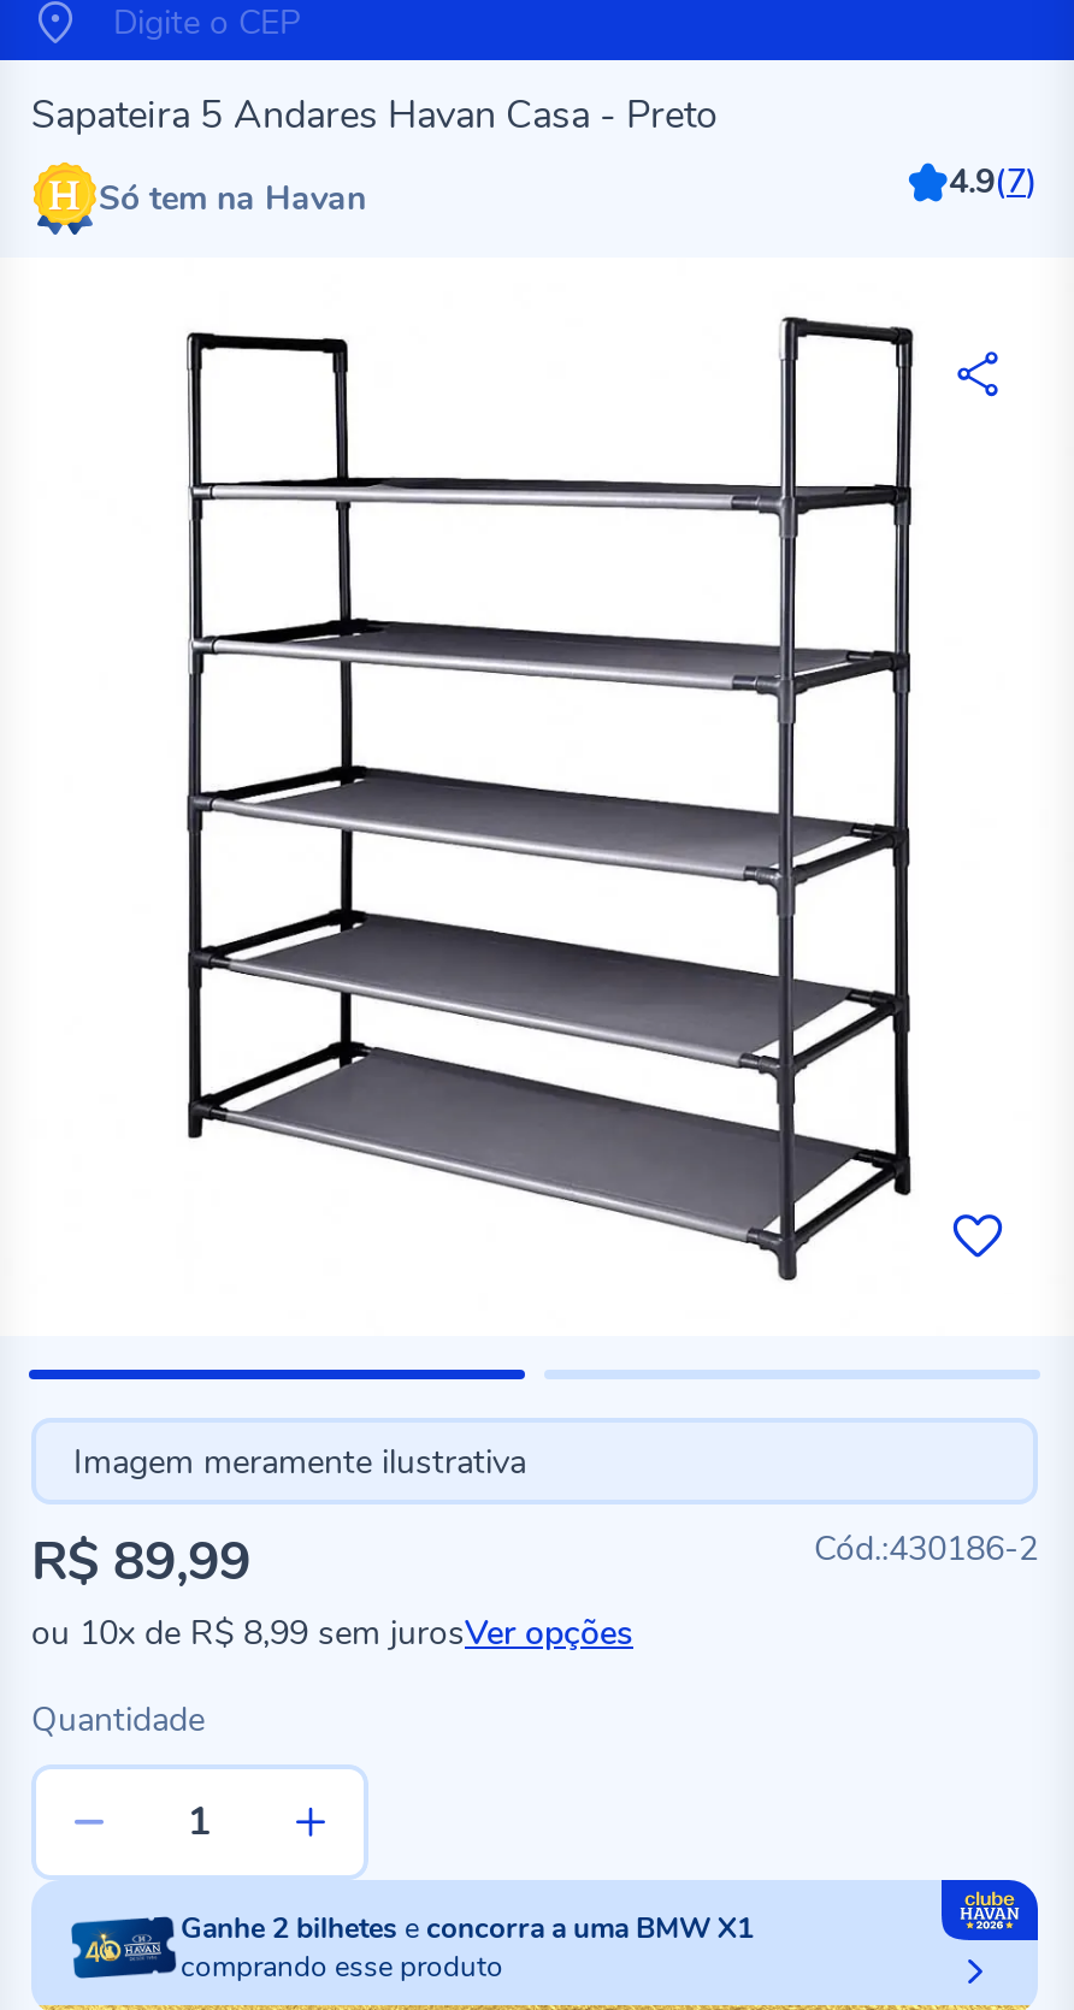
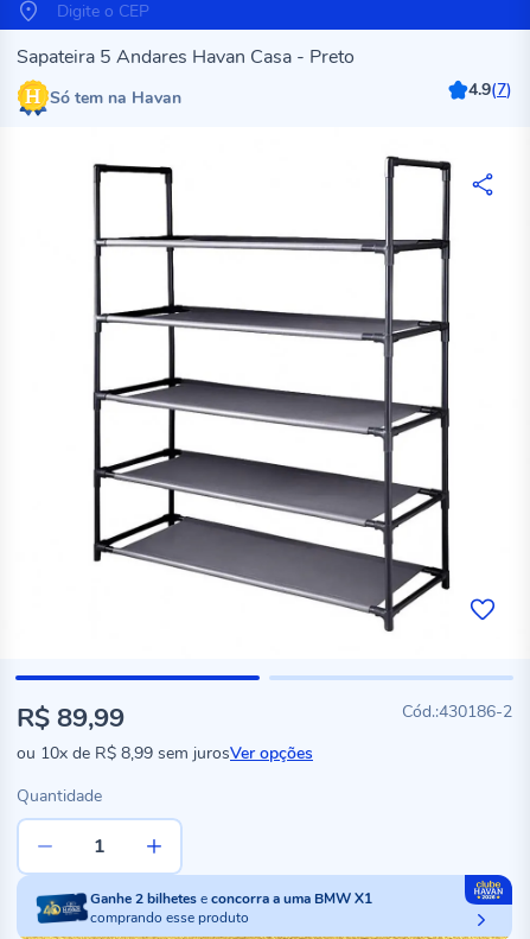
- Imagem meramente ilustrativa
